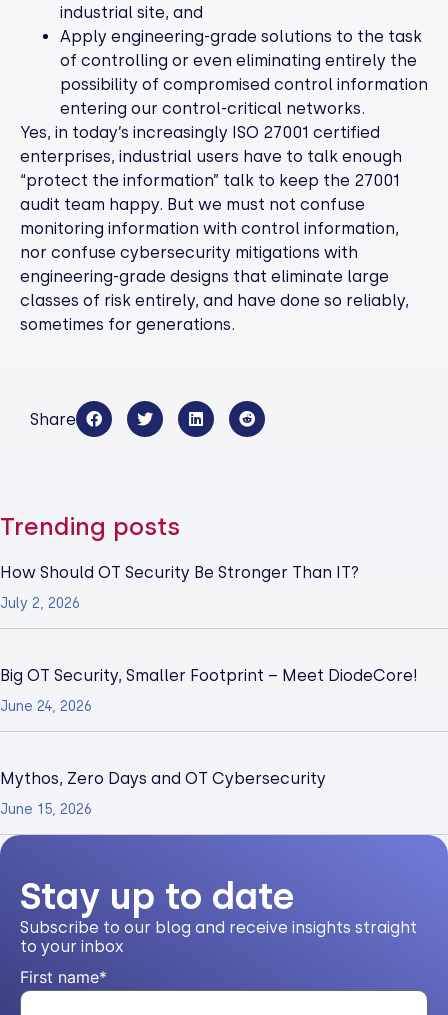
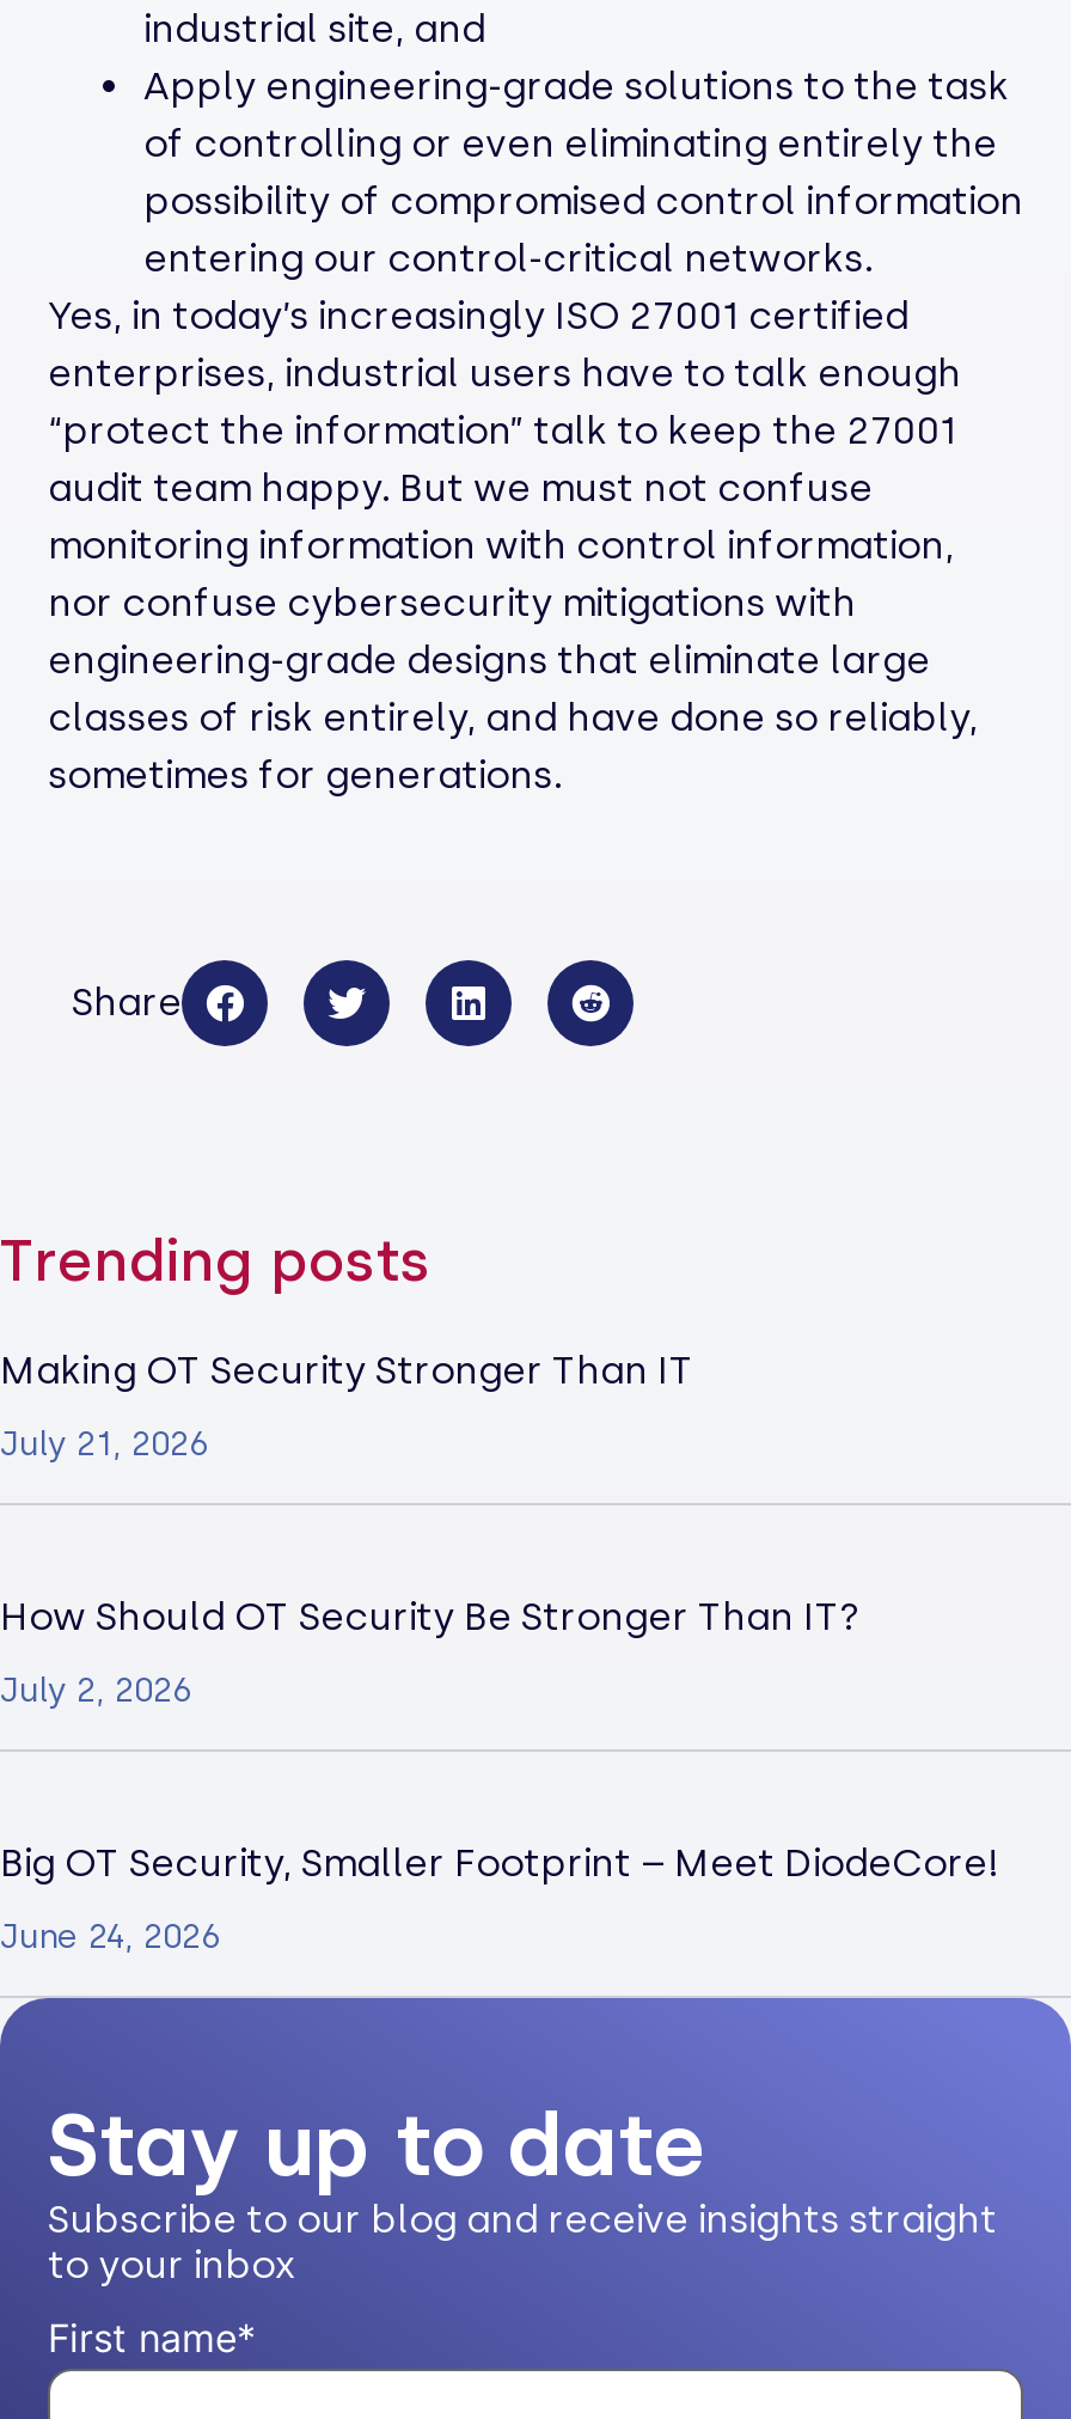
+ Making OT Security Stronger Than IT
+ July 21, 2026

moved down: How Should OT Security Be Stronger Than IT? | July 2, 2026 | Big OT Security, Smaller Footprint – Meet DiodeCore! | June 24, 2026

- Mythos, Zero Days and OT Cybersecurity
- June 15, 2026
